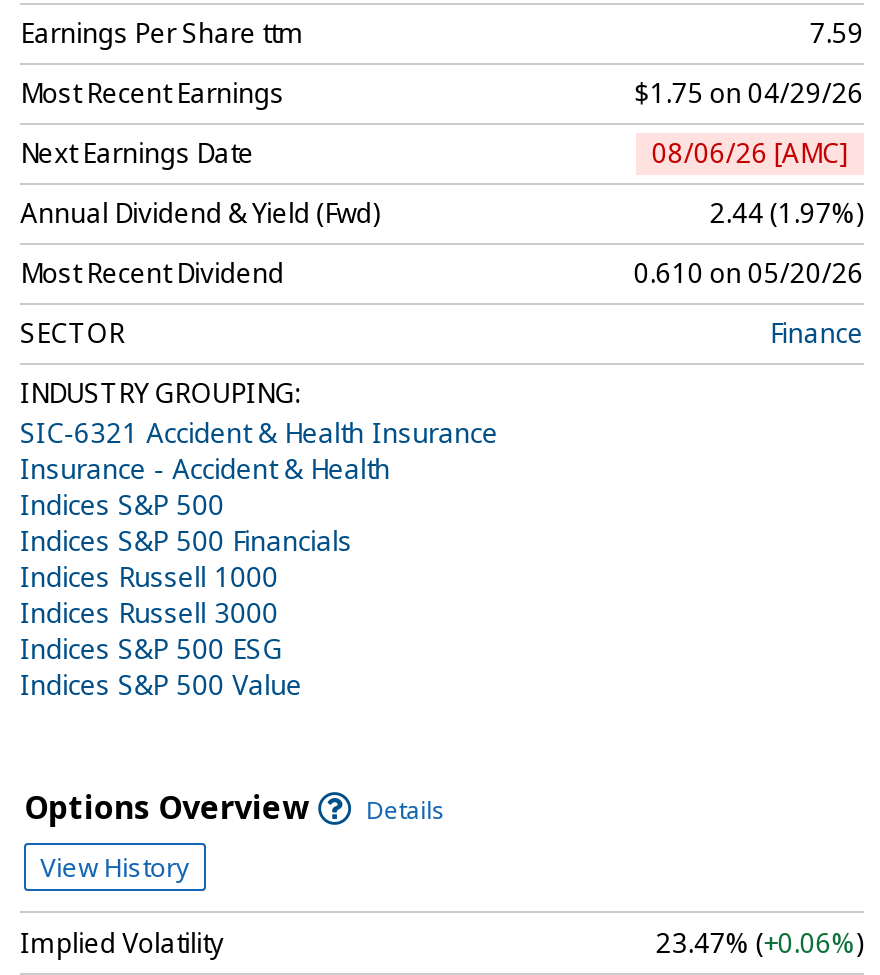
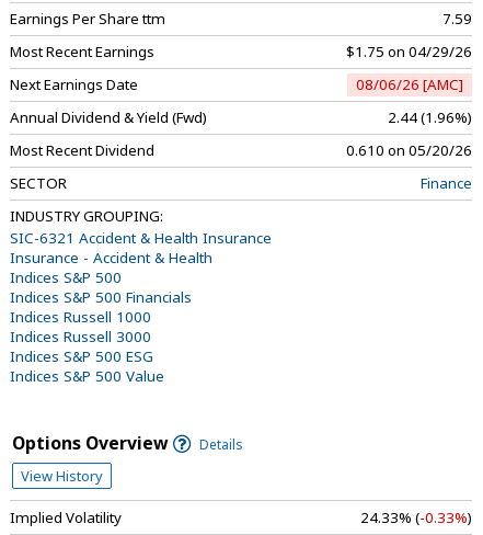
- 2.44 (1.97%)
+ 2.44 (1.96%)

- 23.47% (+0.06%)
+ 24.33% (-0.33%)
